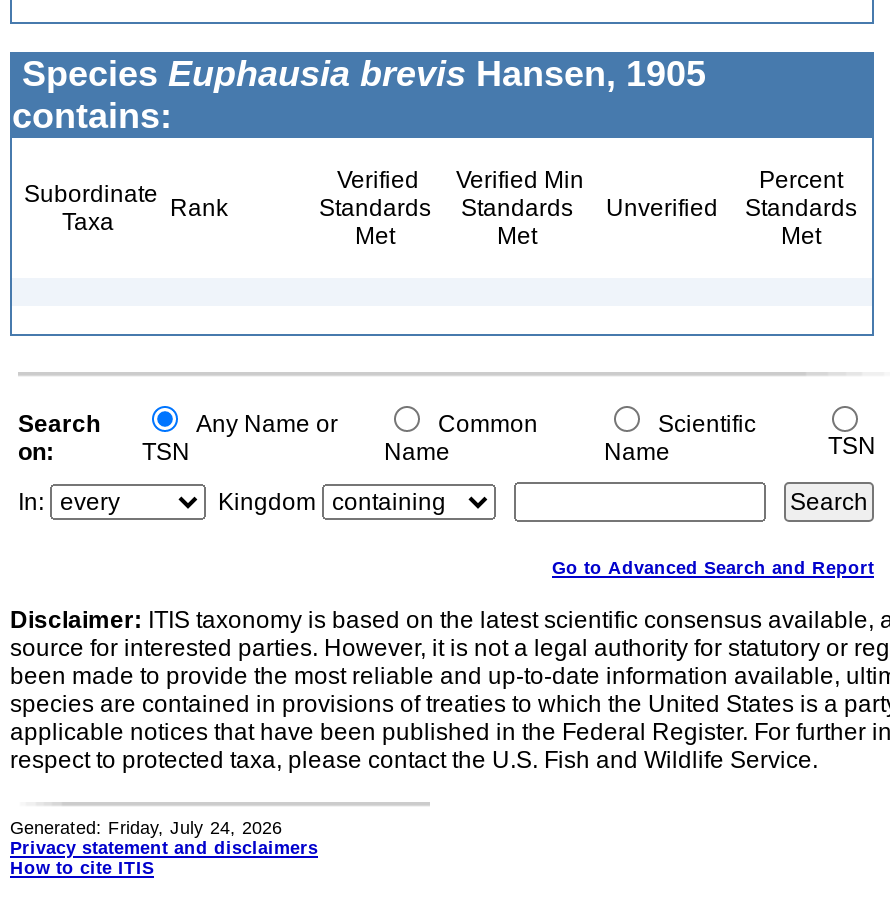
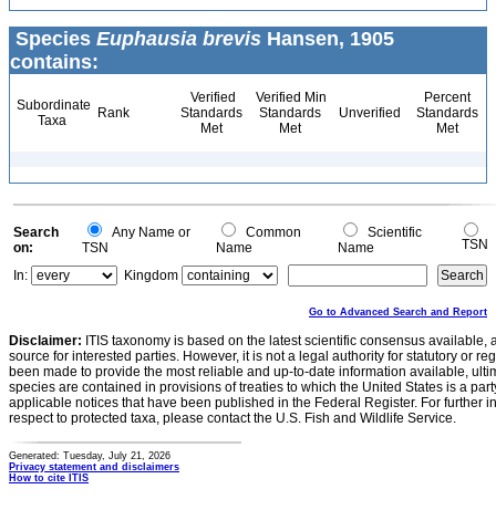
- Generated: Friday, July 24, 2026
+ Generated: Tuesday, July 21, 2026
